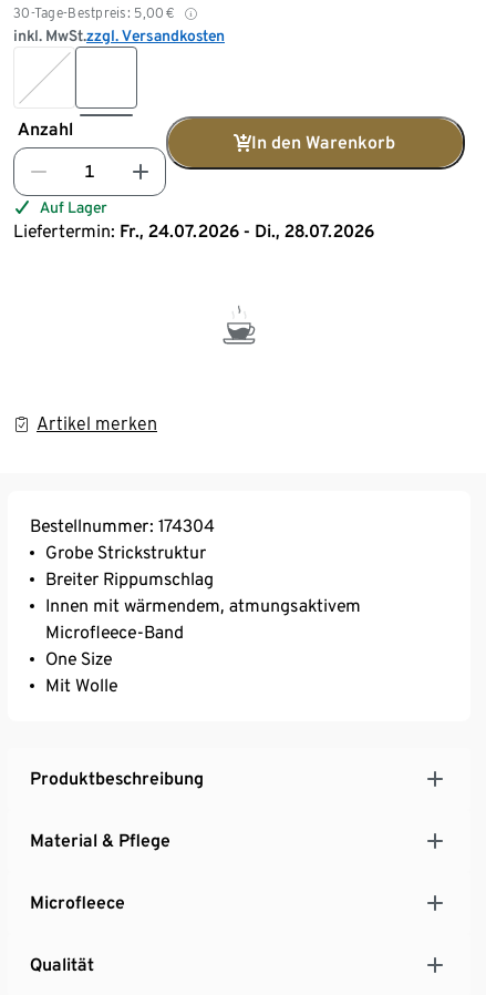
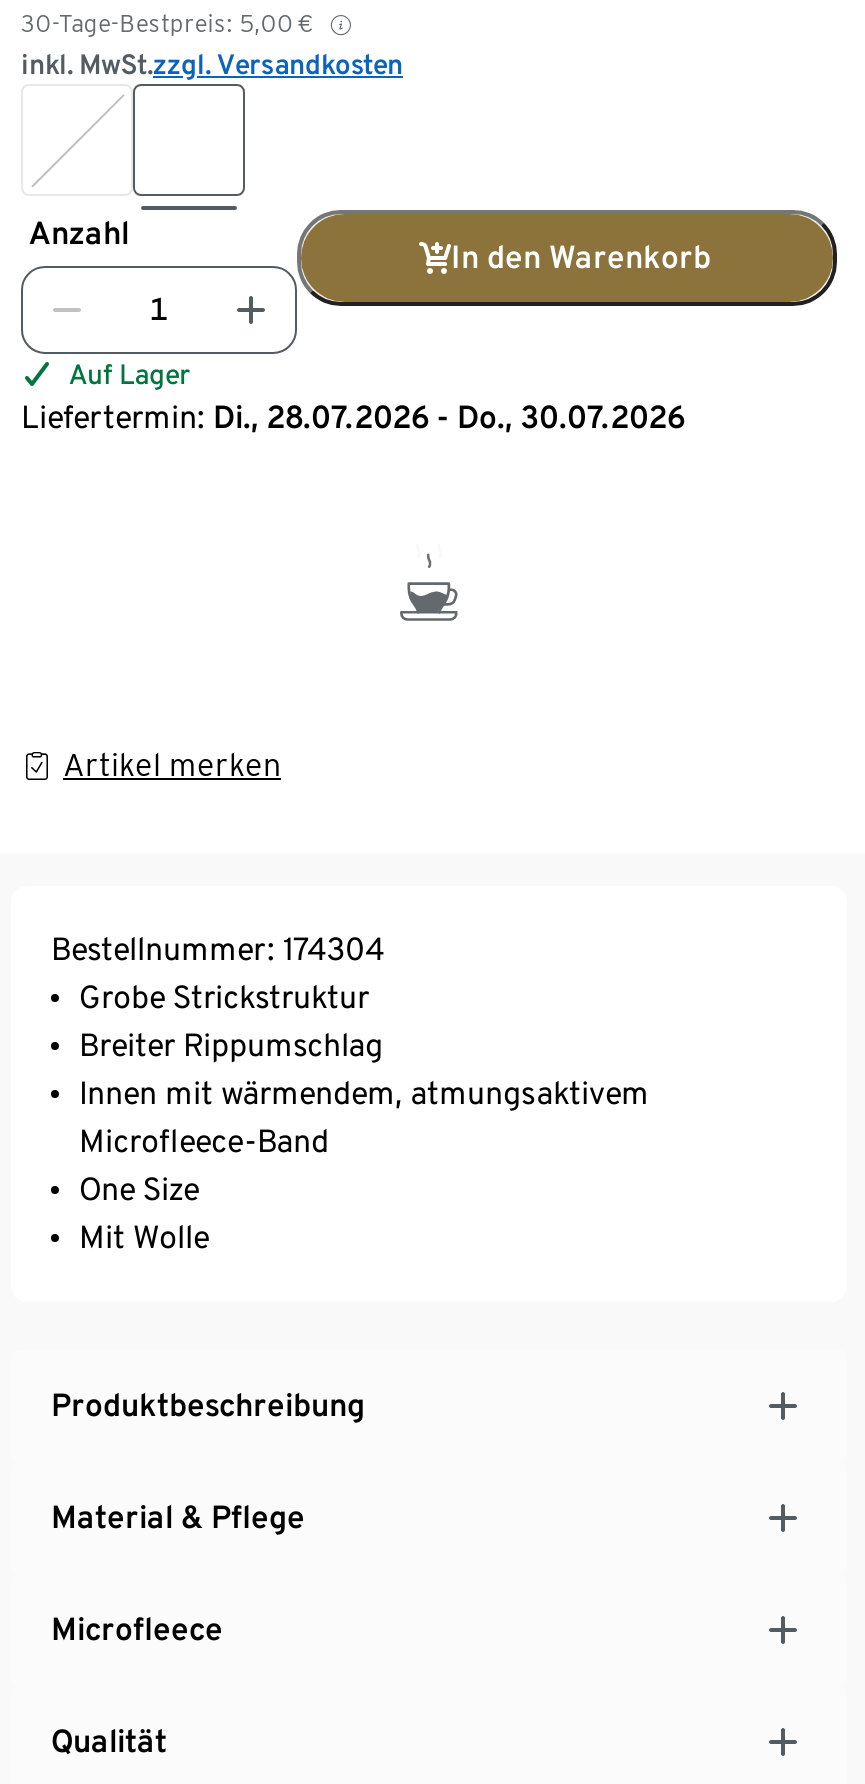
- Liefertermin: Fr., 24.07.2026 - Di., 28.07.2026
+ Liefertermin: Di., 28.07.2026 - Do., 30.07.2026
